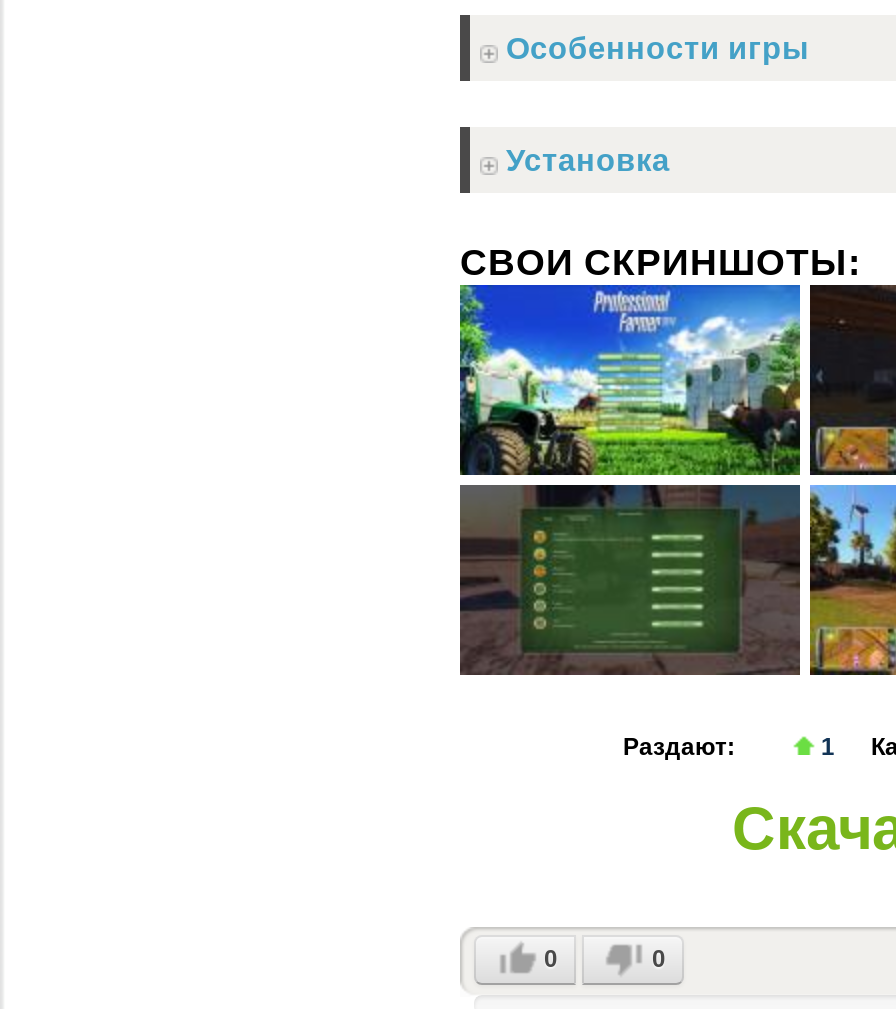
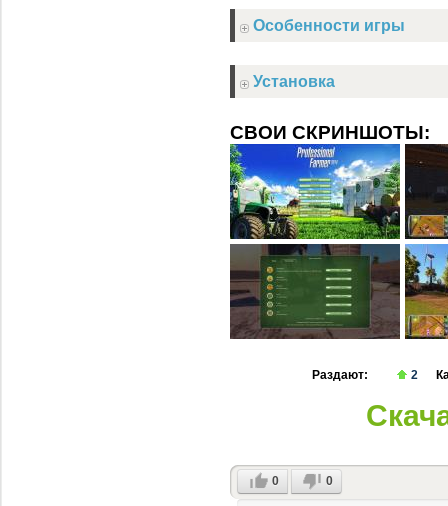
- 1
+ 2
